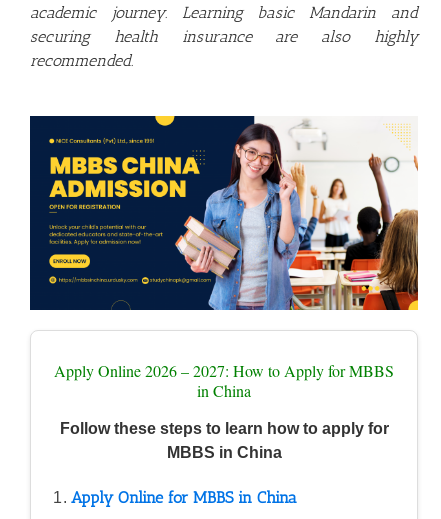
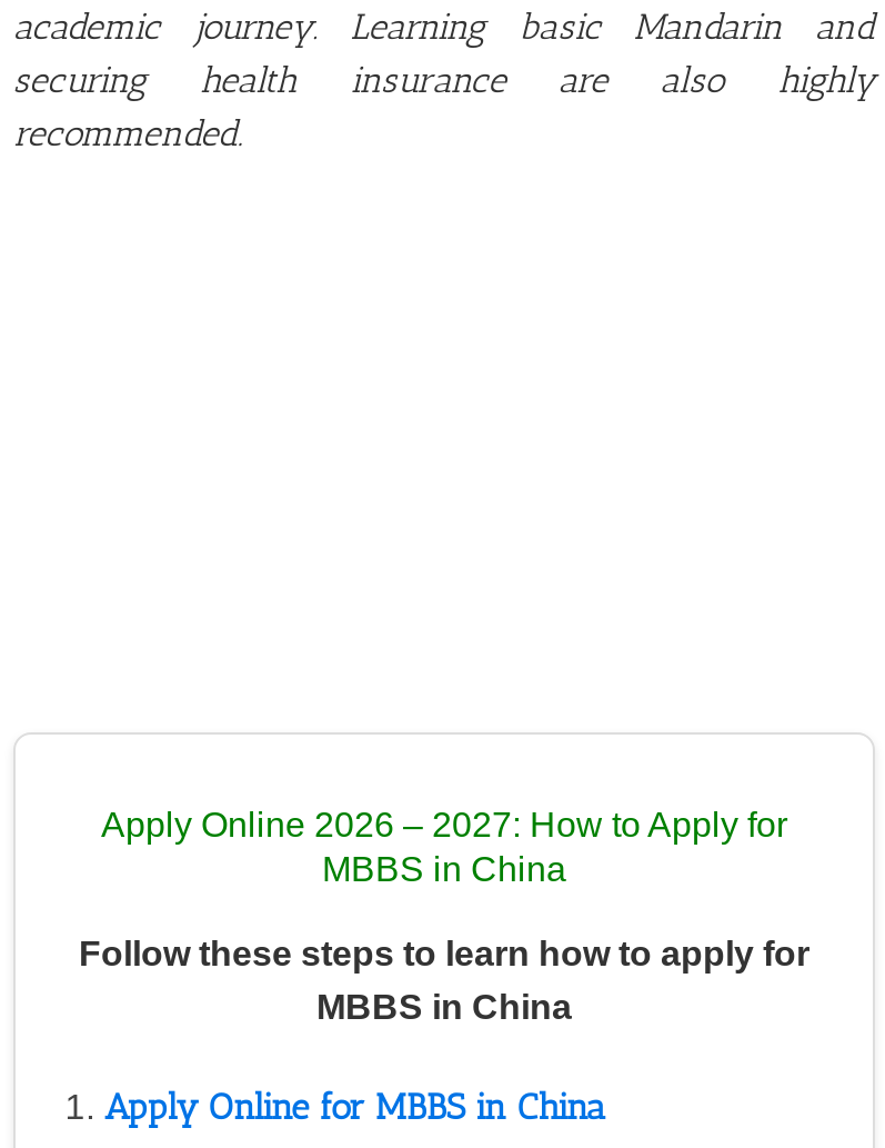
- [image]
